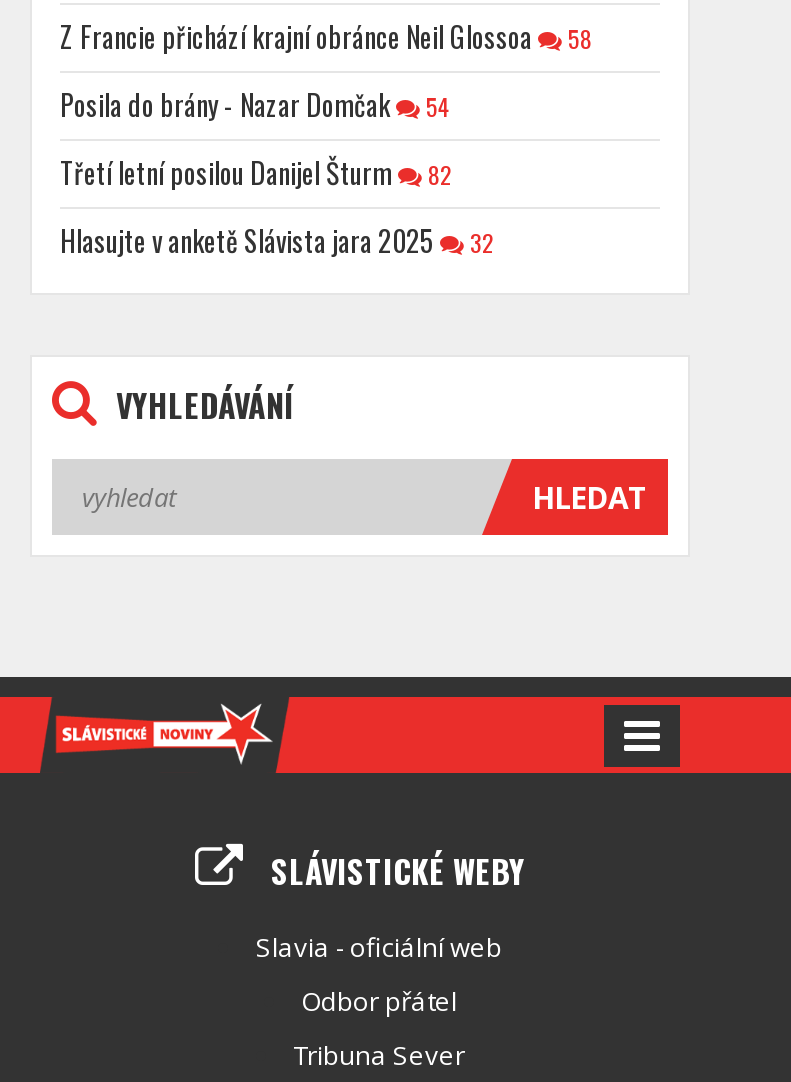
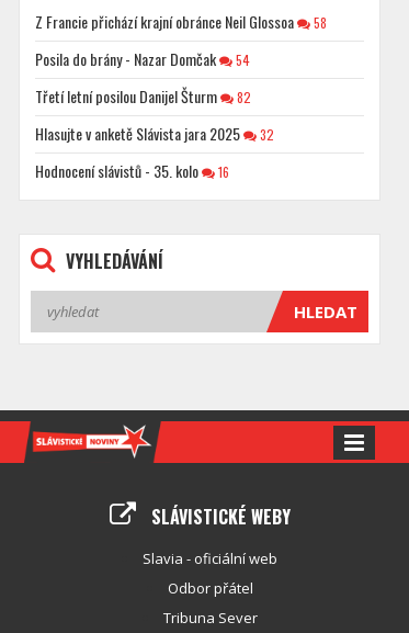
+ Hodnocení slávistů - 35. kolo
+ 16
